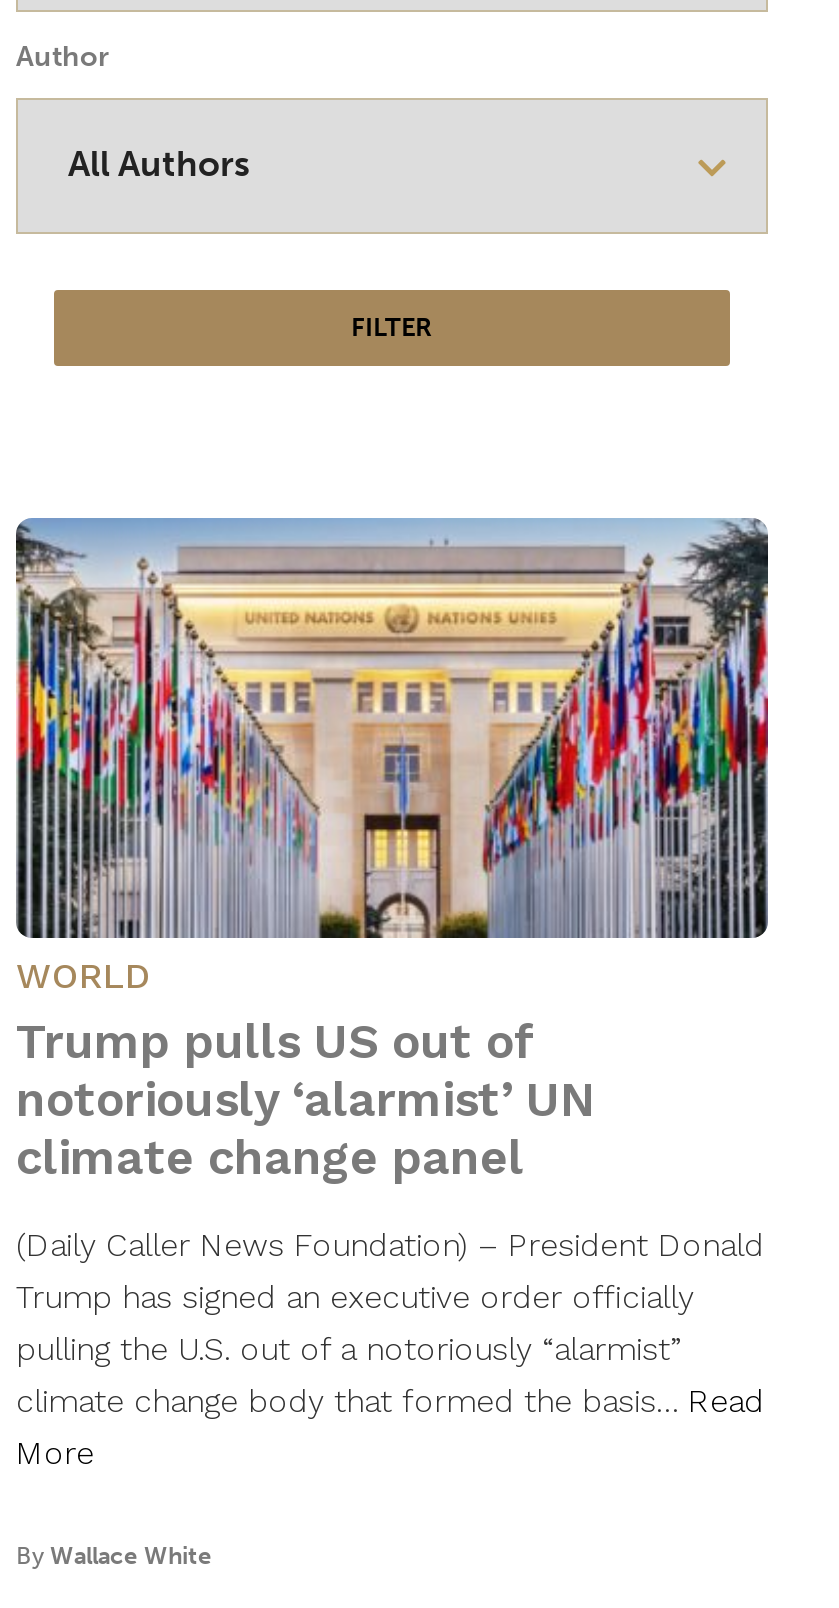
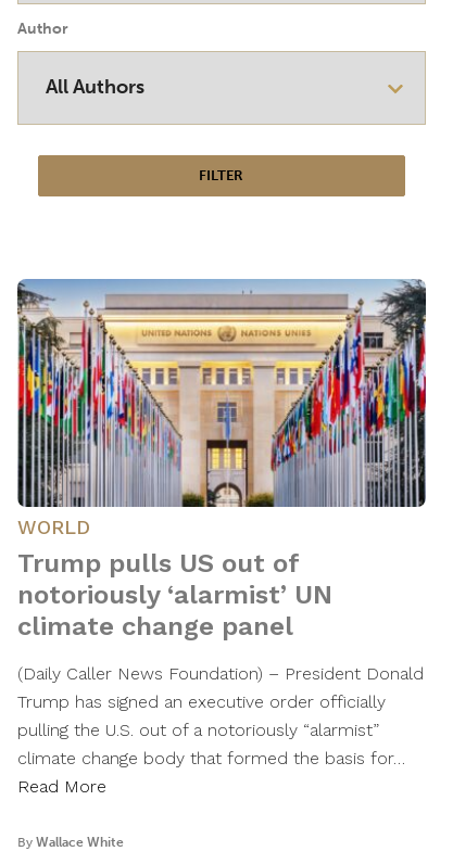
- climate change body that formed the basis… Read
- More
+ climate change body that formed the basis for…
+ Read More
